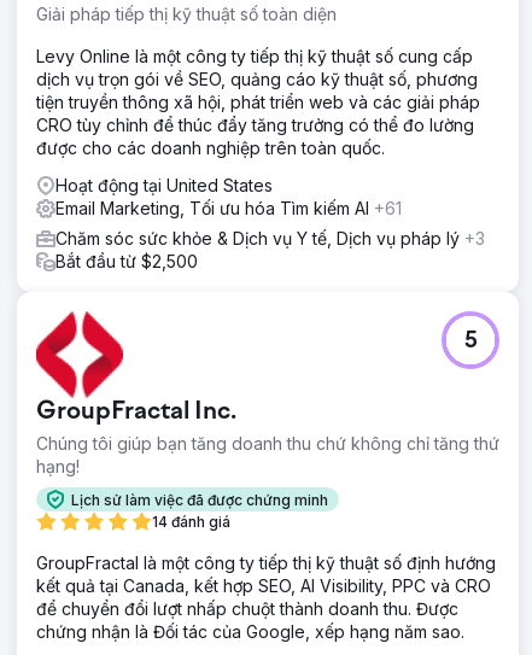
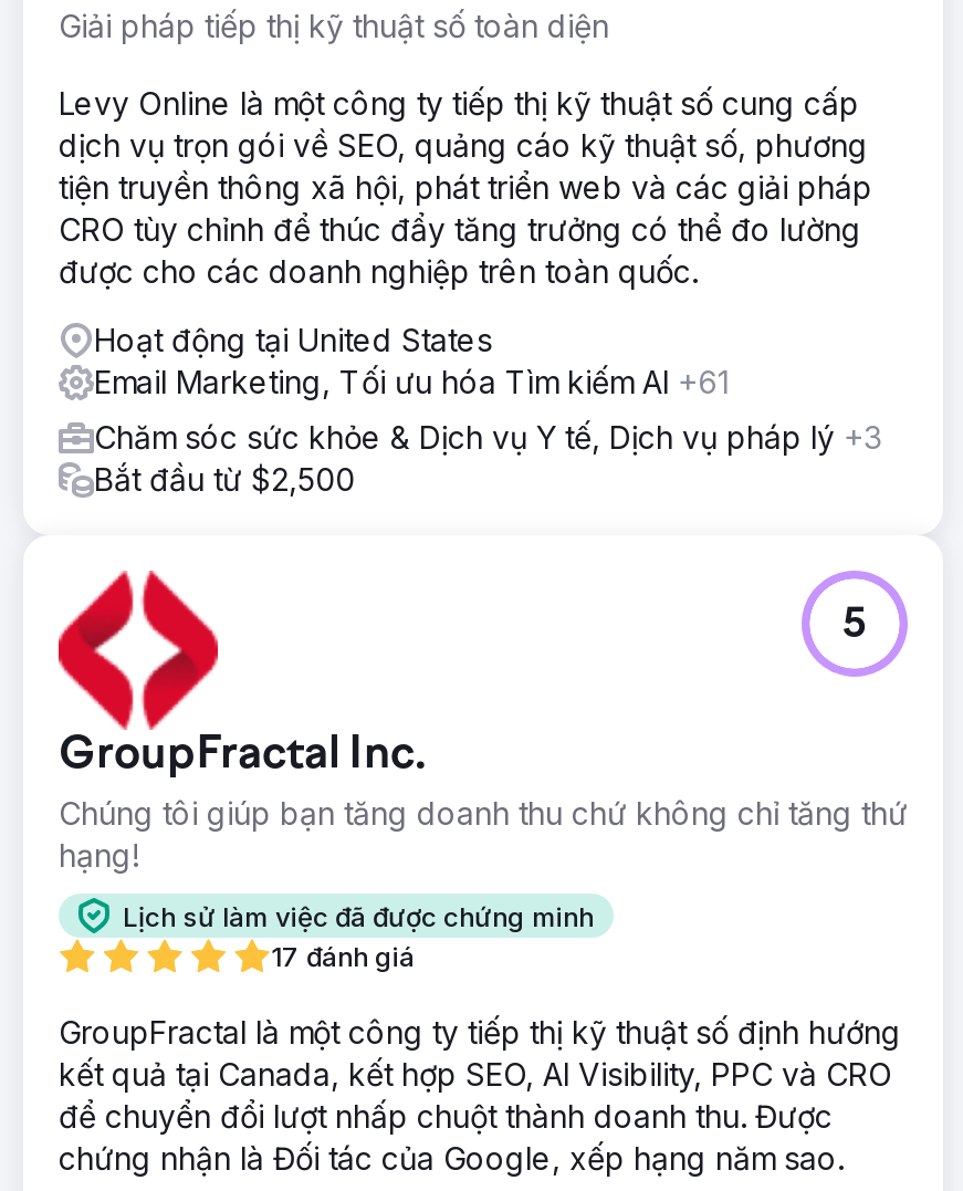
- 14 đánh giá
+ 17 đánh giá
